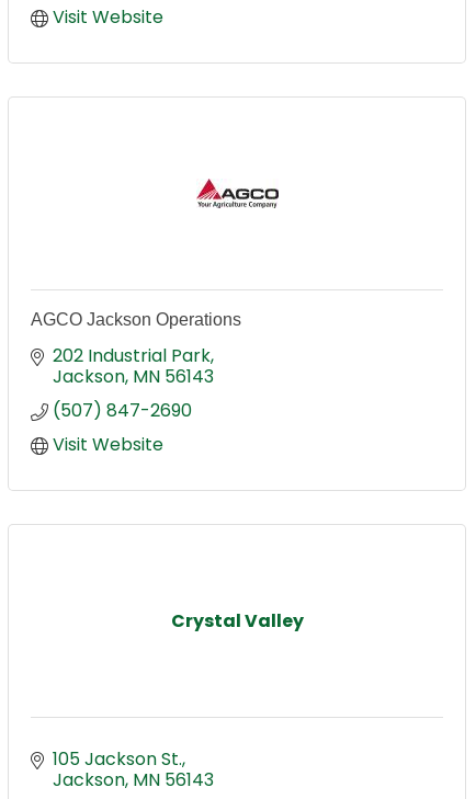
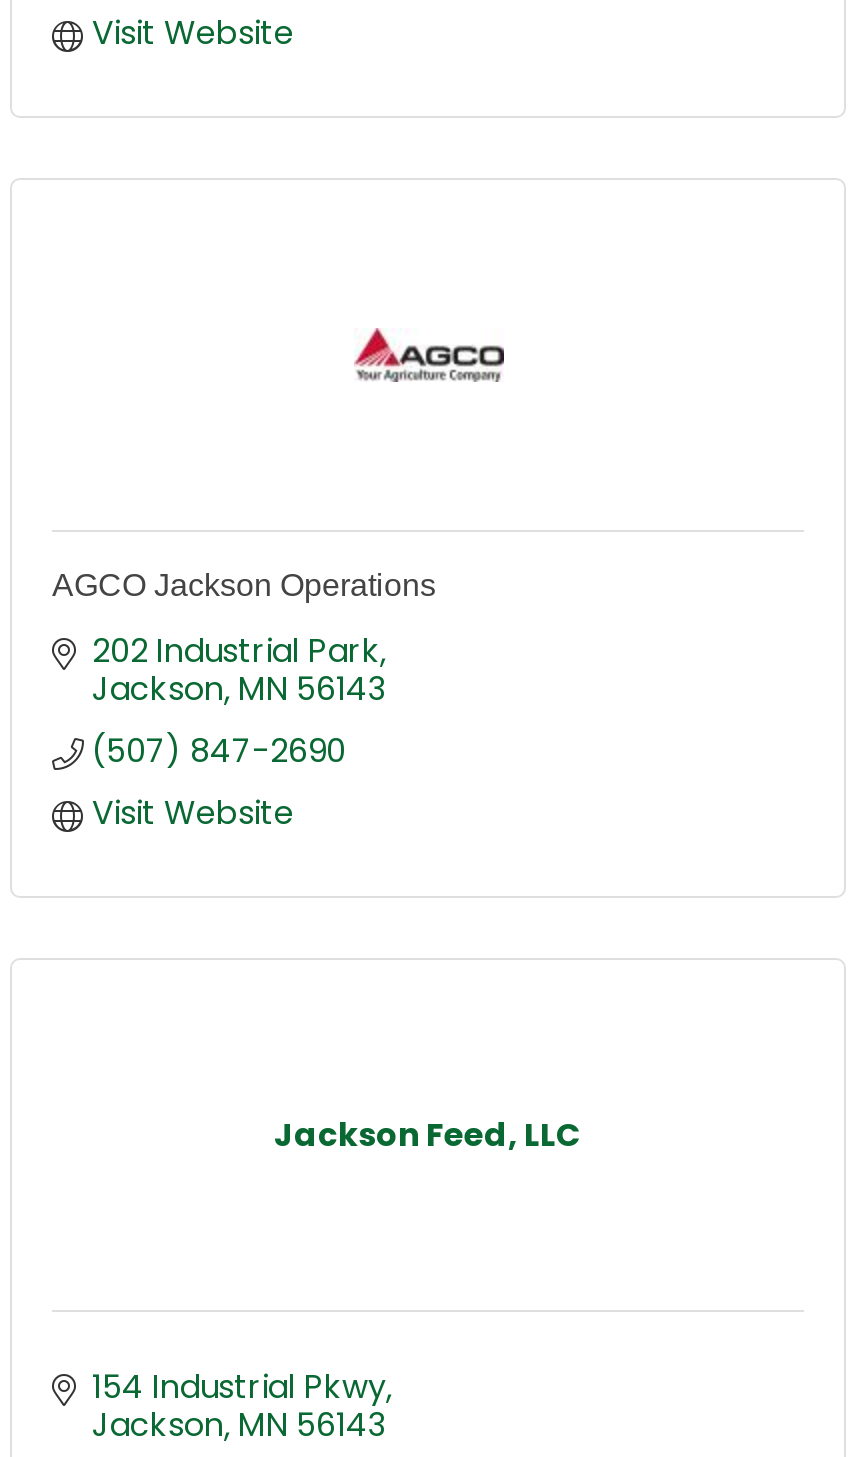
- Crystal Valley
+ Jackson Feed, LLC

- 105 Jackson St.
+ 154 Industrial Pkwy
